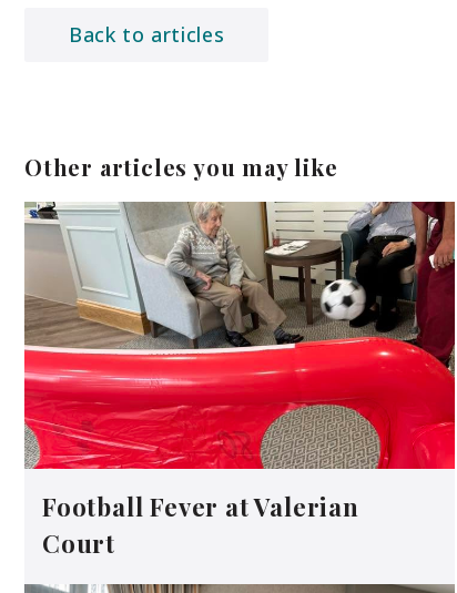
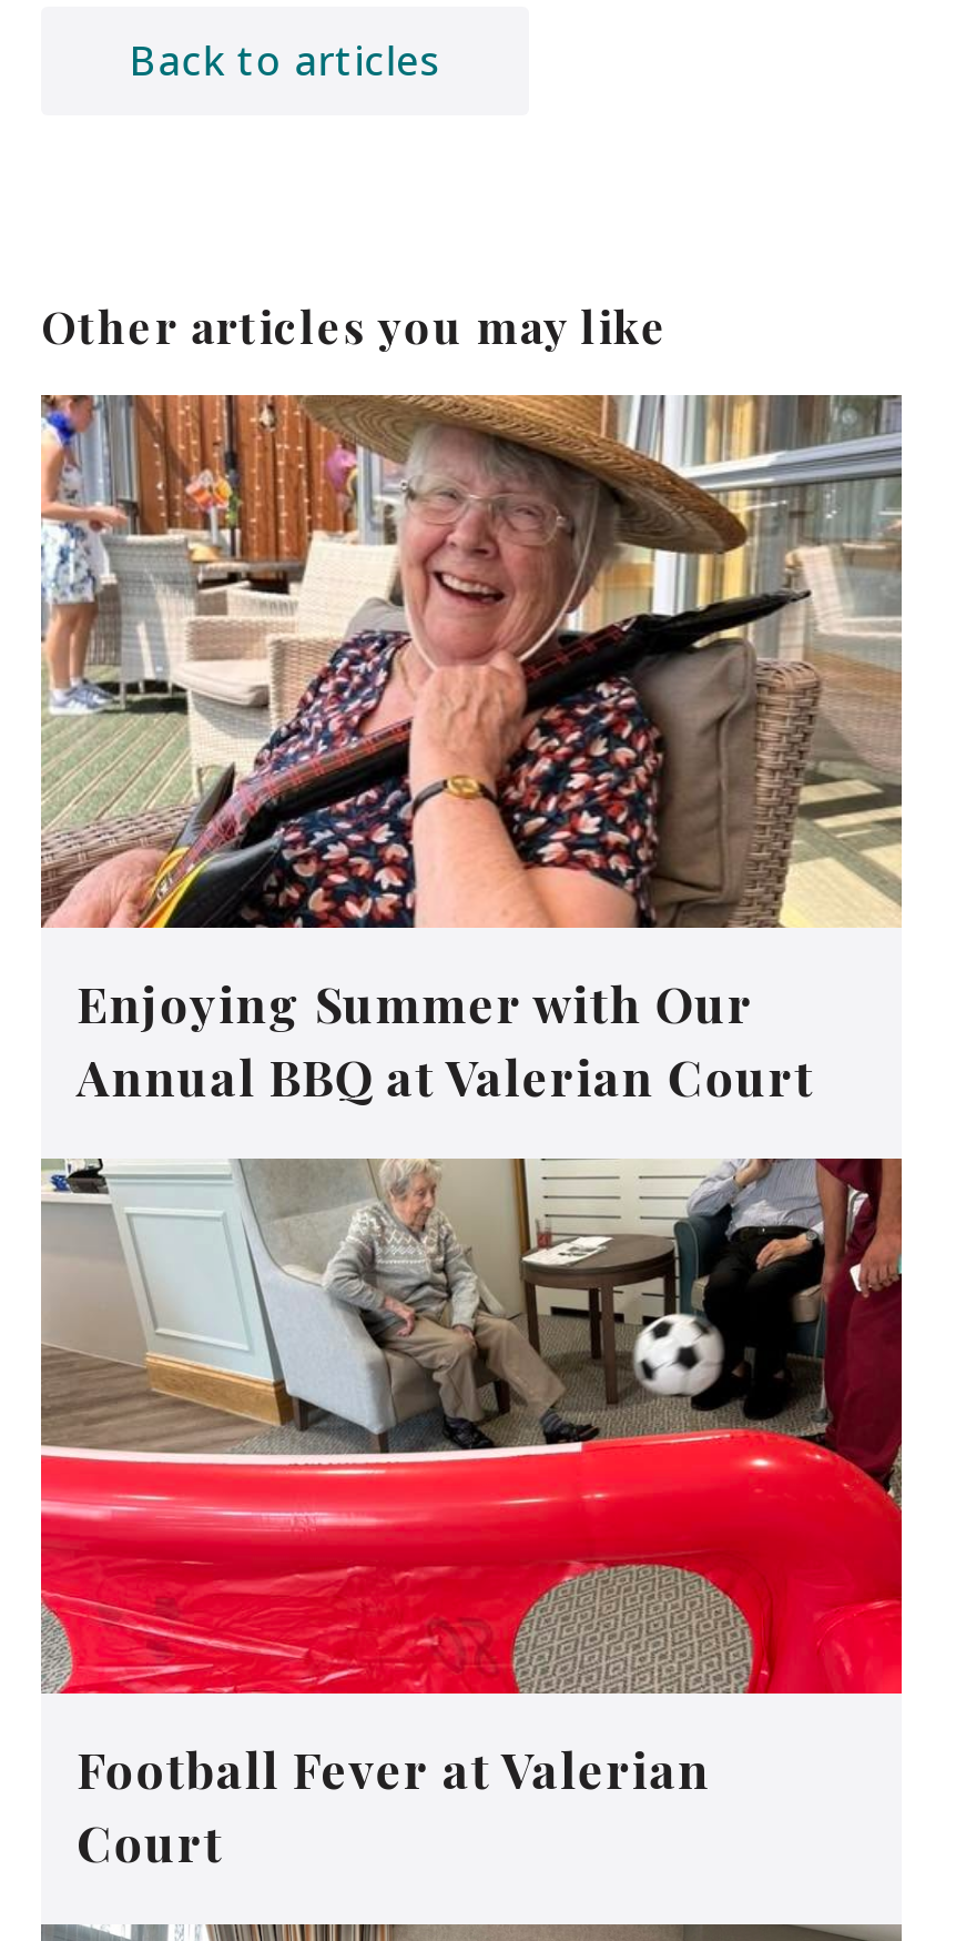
+ [image]
+ Enjoying Summer with Our
+ Annual BBQ at Valerian Court
